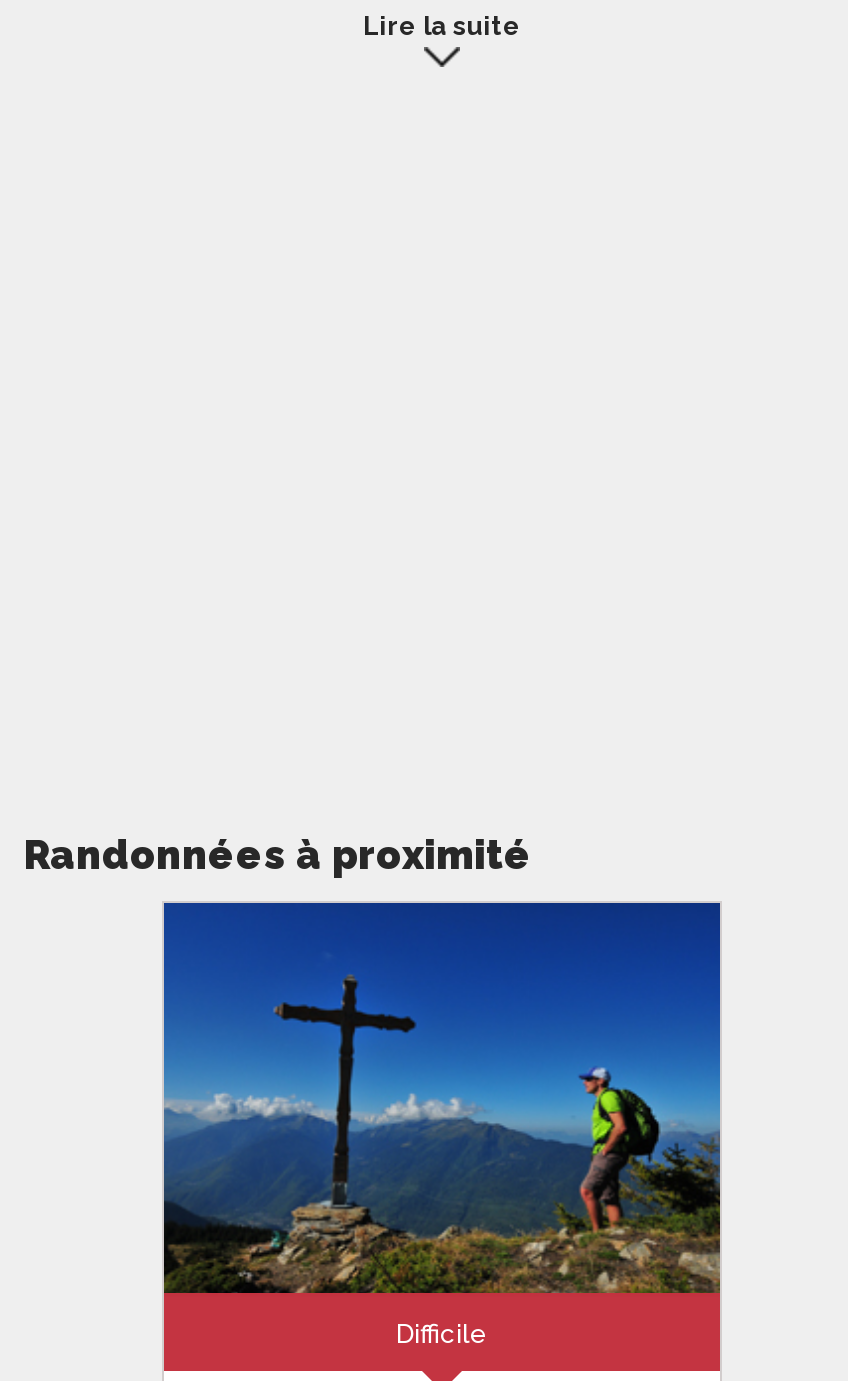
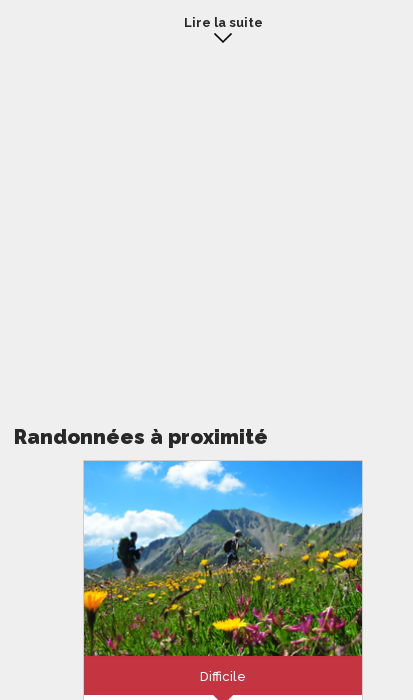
- [image]
+ [image]
